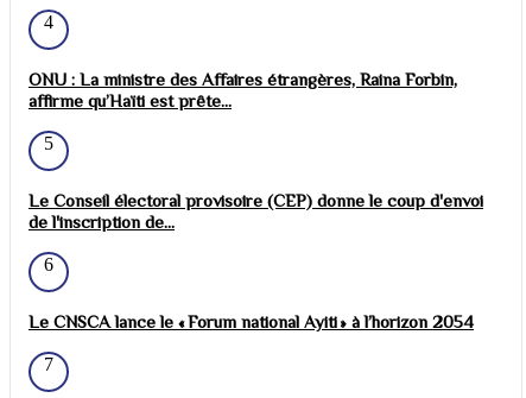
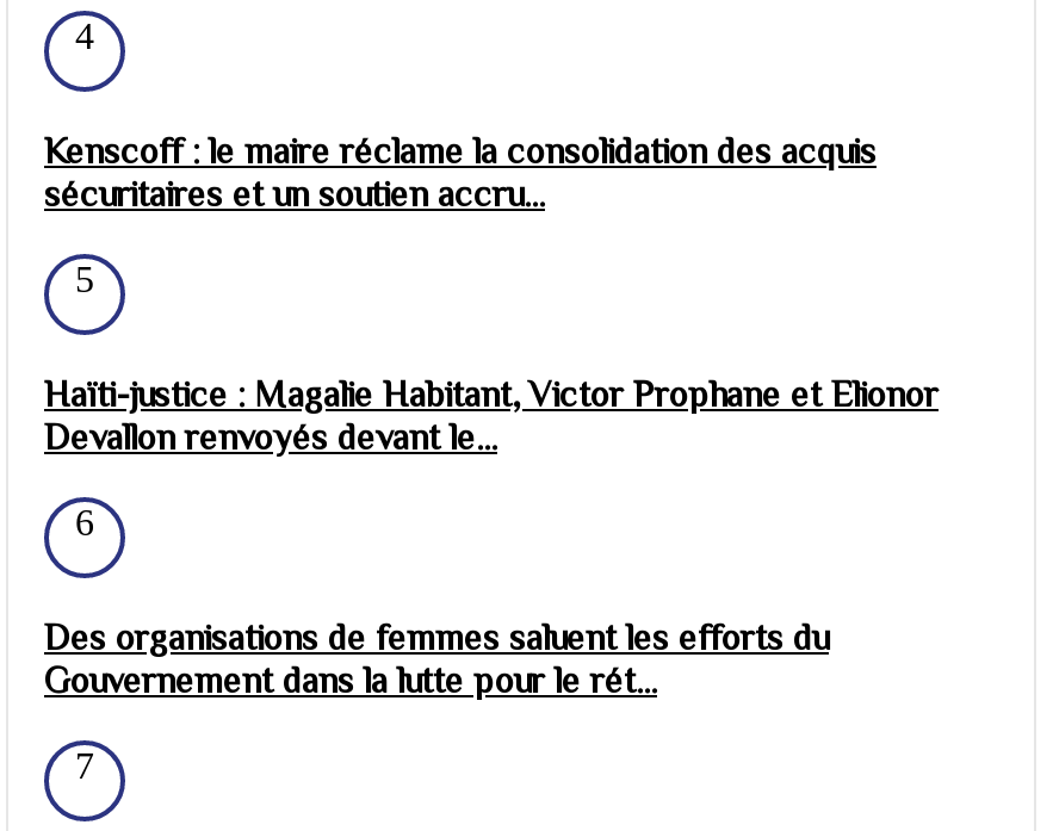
- ONU : La ministre des Affaires étrangères, Raina Forbin,
- affirme qu’Haïti est prête...
+ Kenscoff : le maire réclame la consolidation des acquis
+ sécuritaires et un soutien accru...

- Le Conseil électoral provisoire (CEP) donne le coup d'envoi
- de l'inscription de...
+ Haïti-justice : Magalie Habitant, Victor Prophane et Elionor
+ Devallon renvoyés devant le...

- Le CNSCA lance le « Forum national Ayiti » à l’horizon 2054
+ Des organisations de femmes saluent les efforts du
+ Gouvernement dans la lutte pour le rét...
